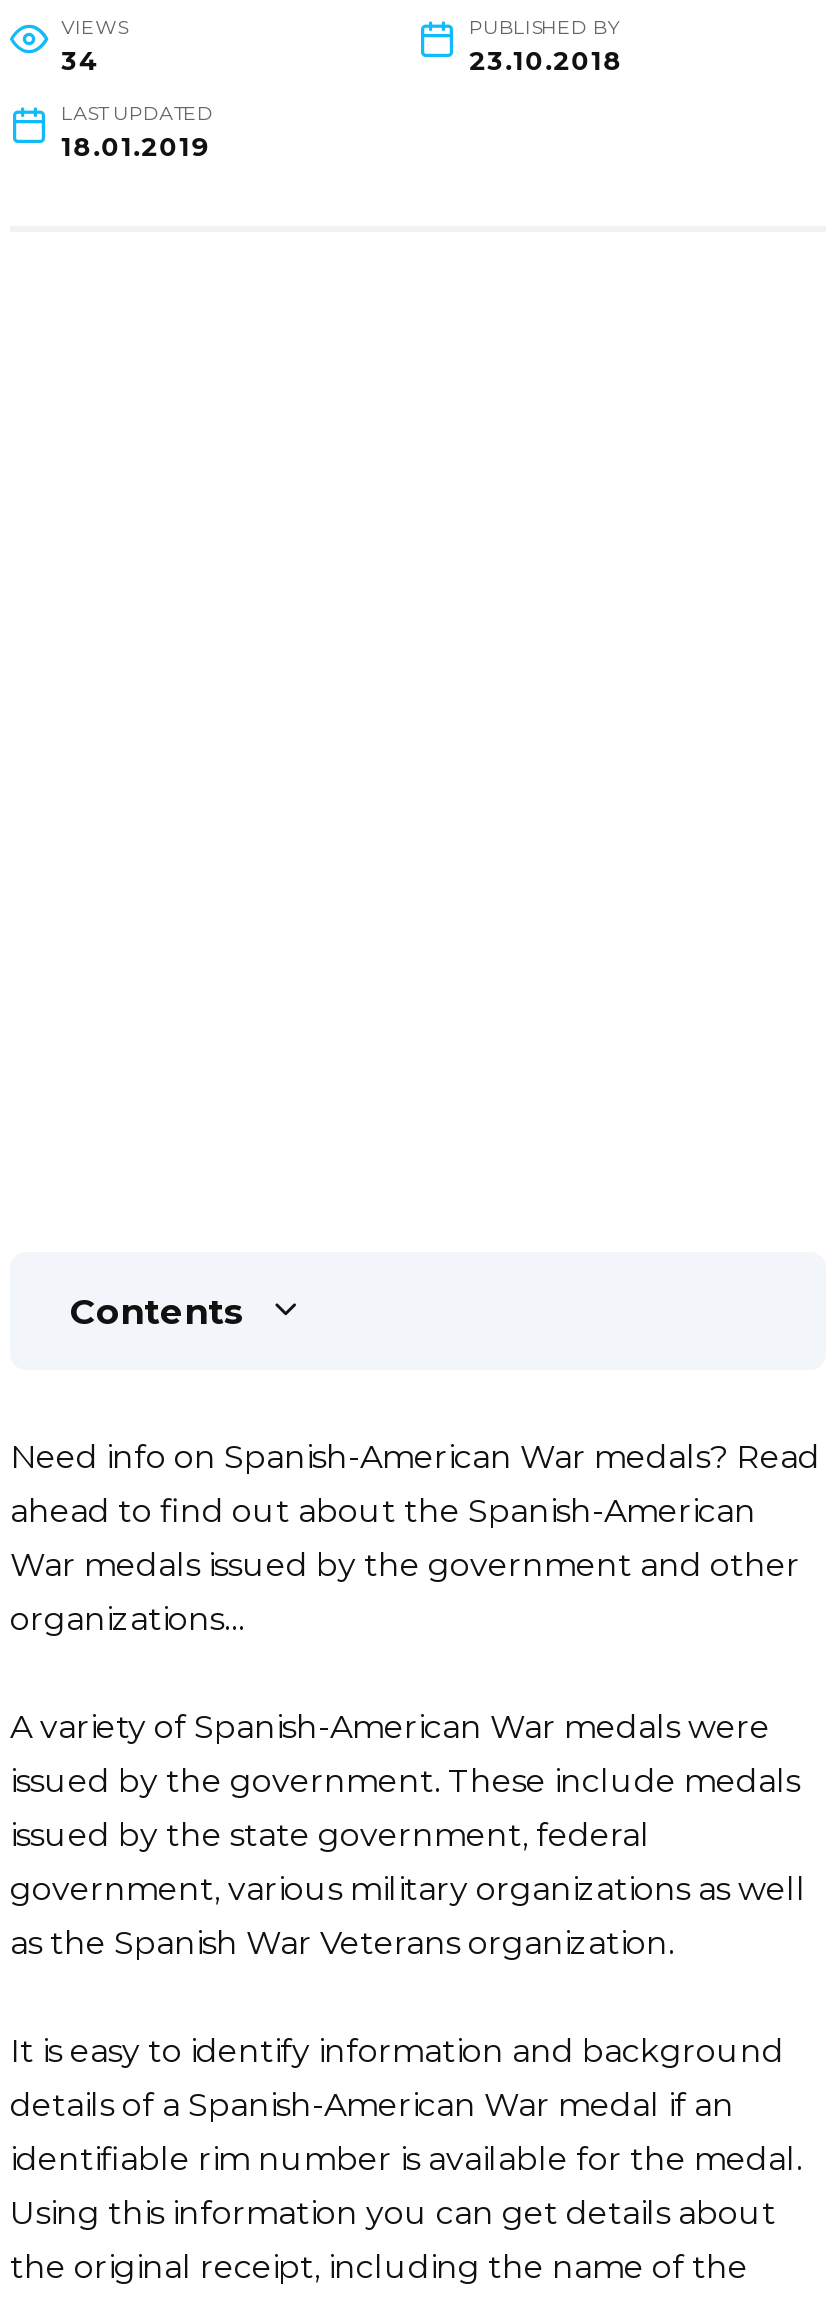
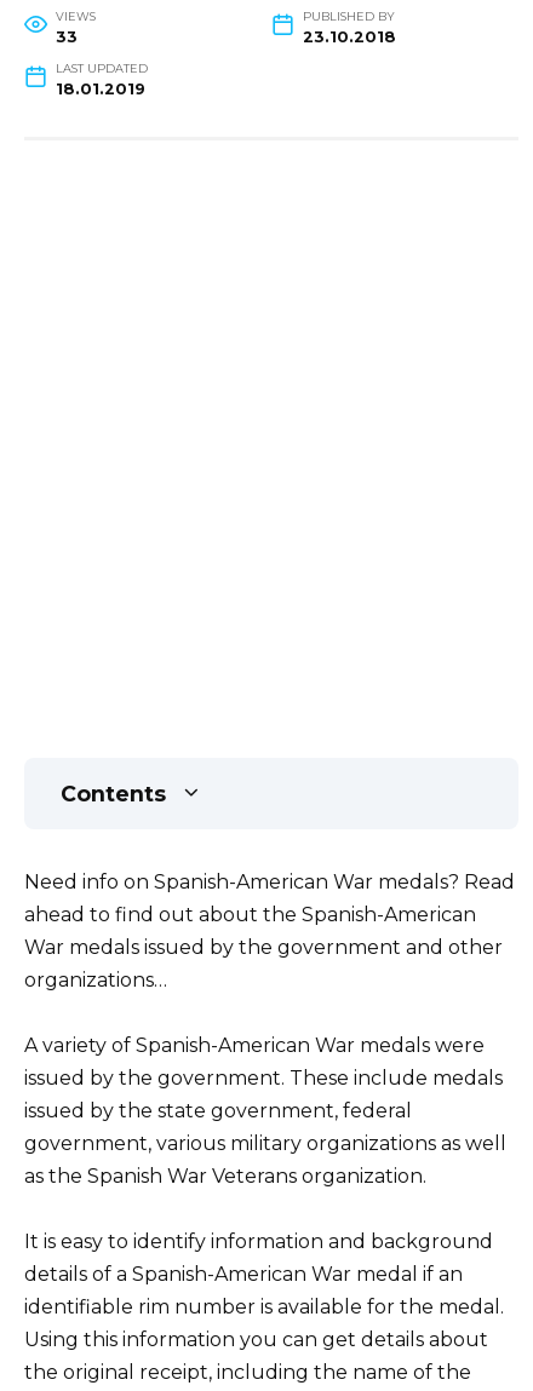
- 34
+ 33
